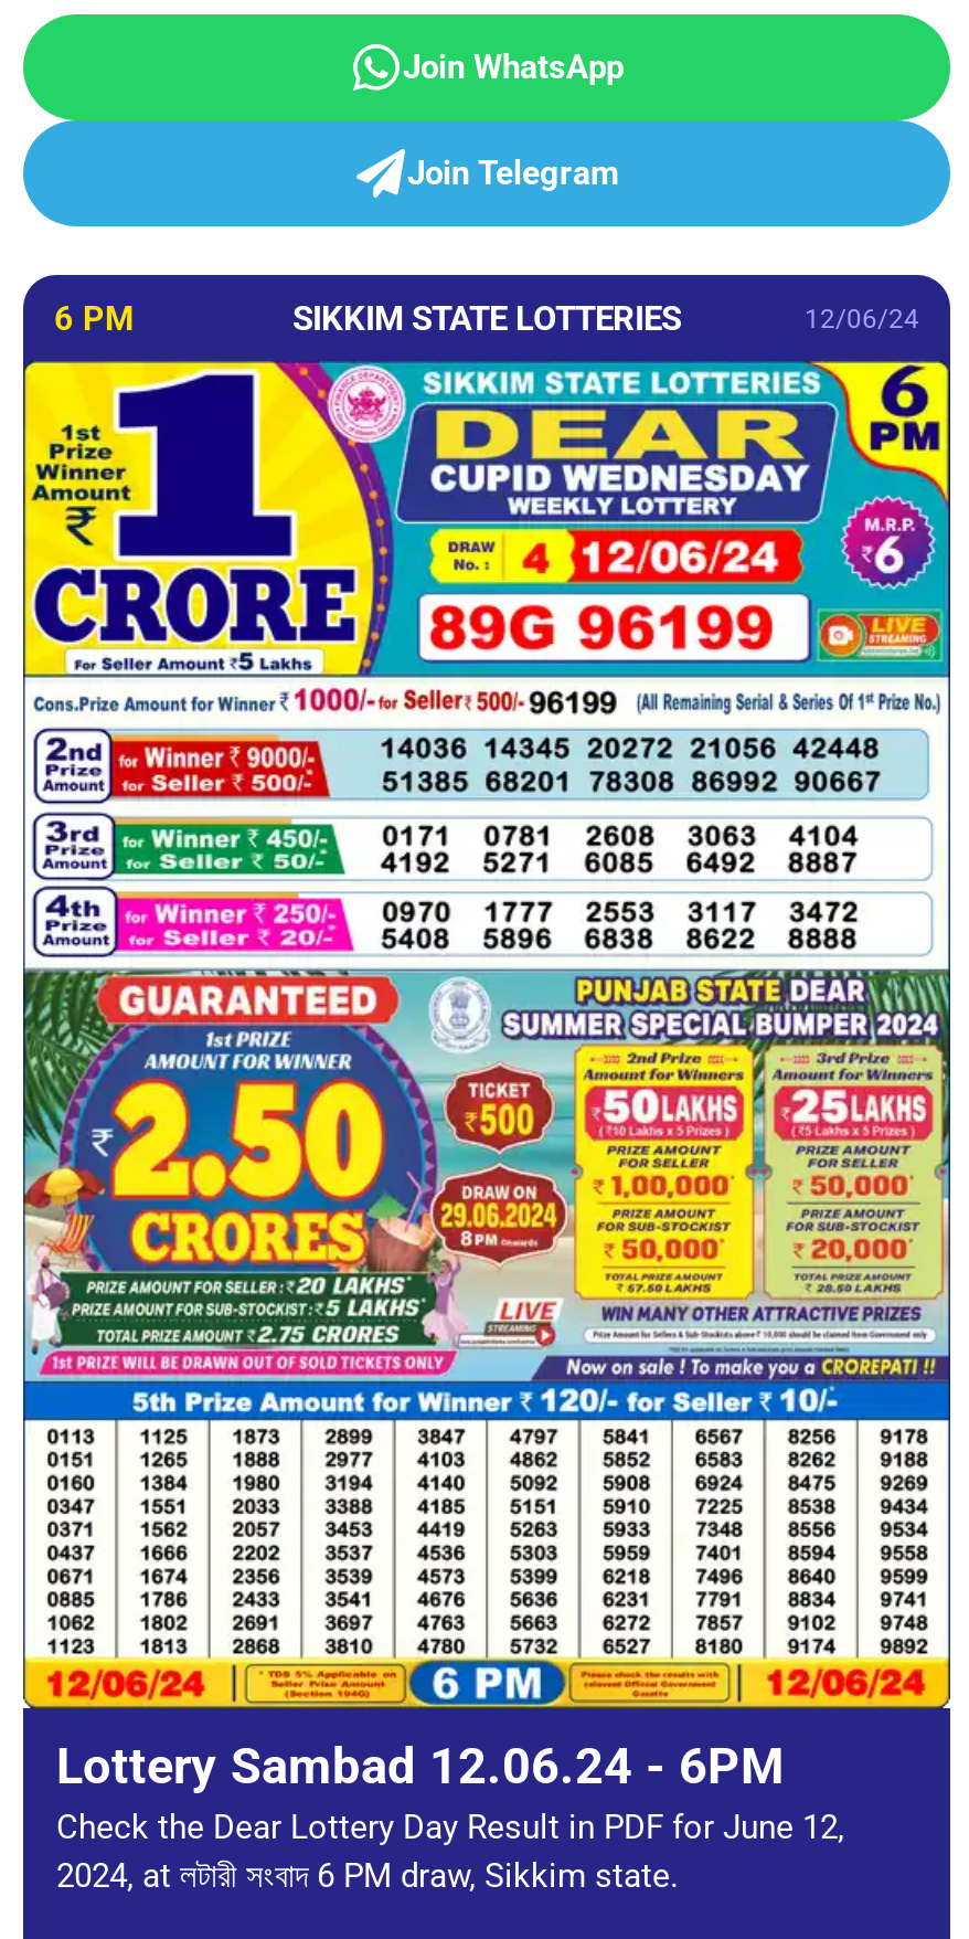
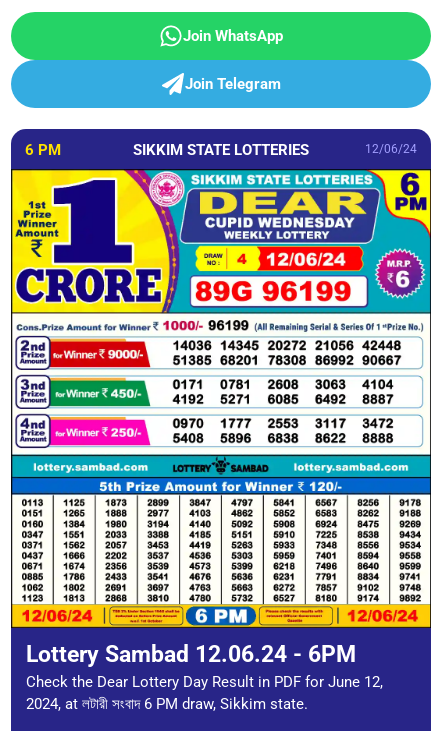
- [image]
+ [image]
